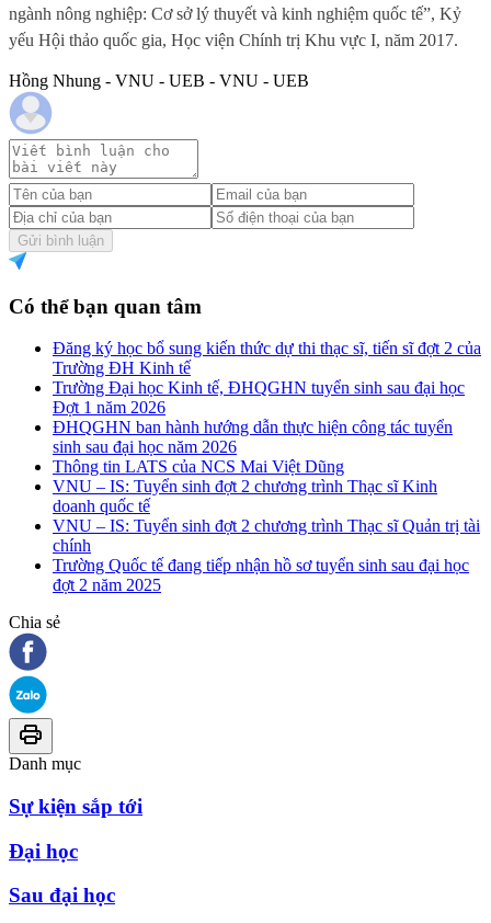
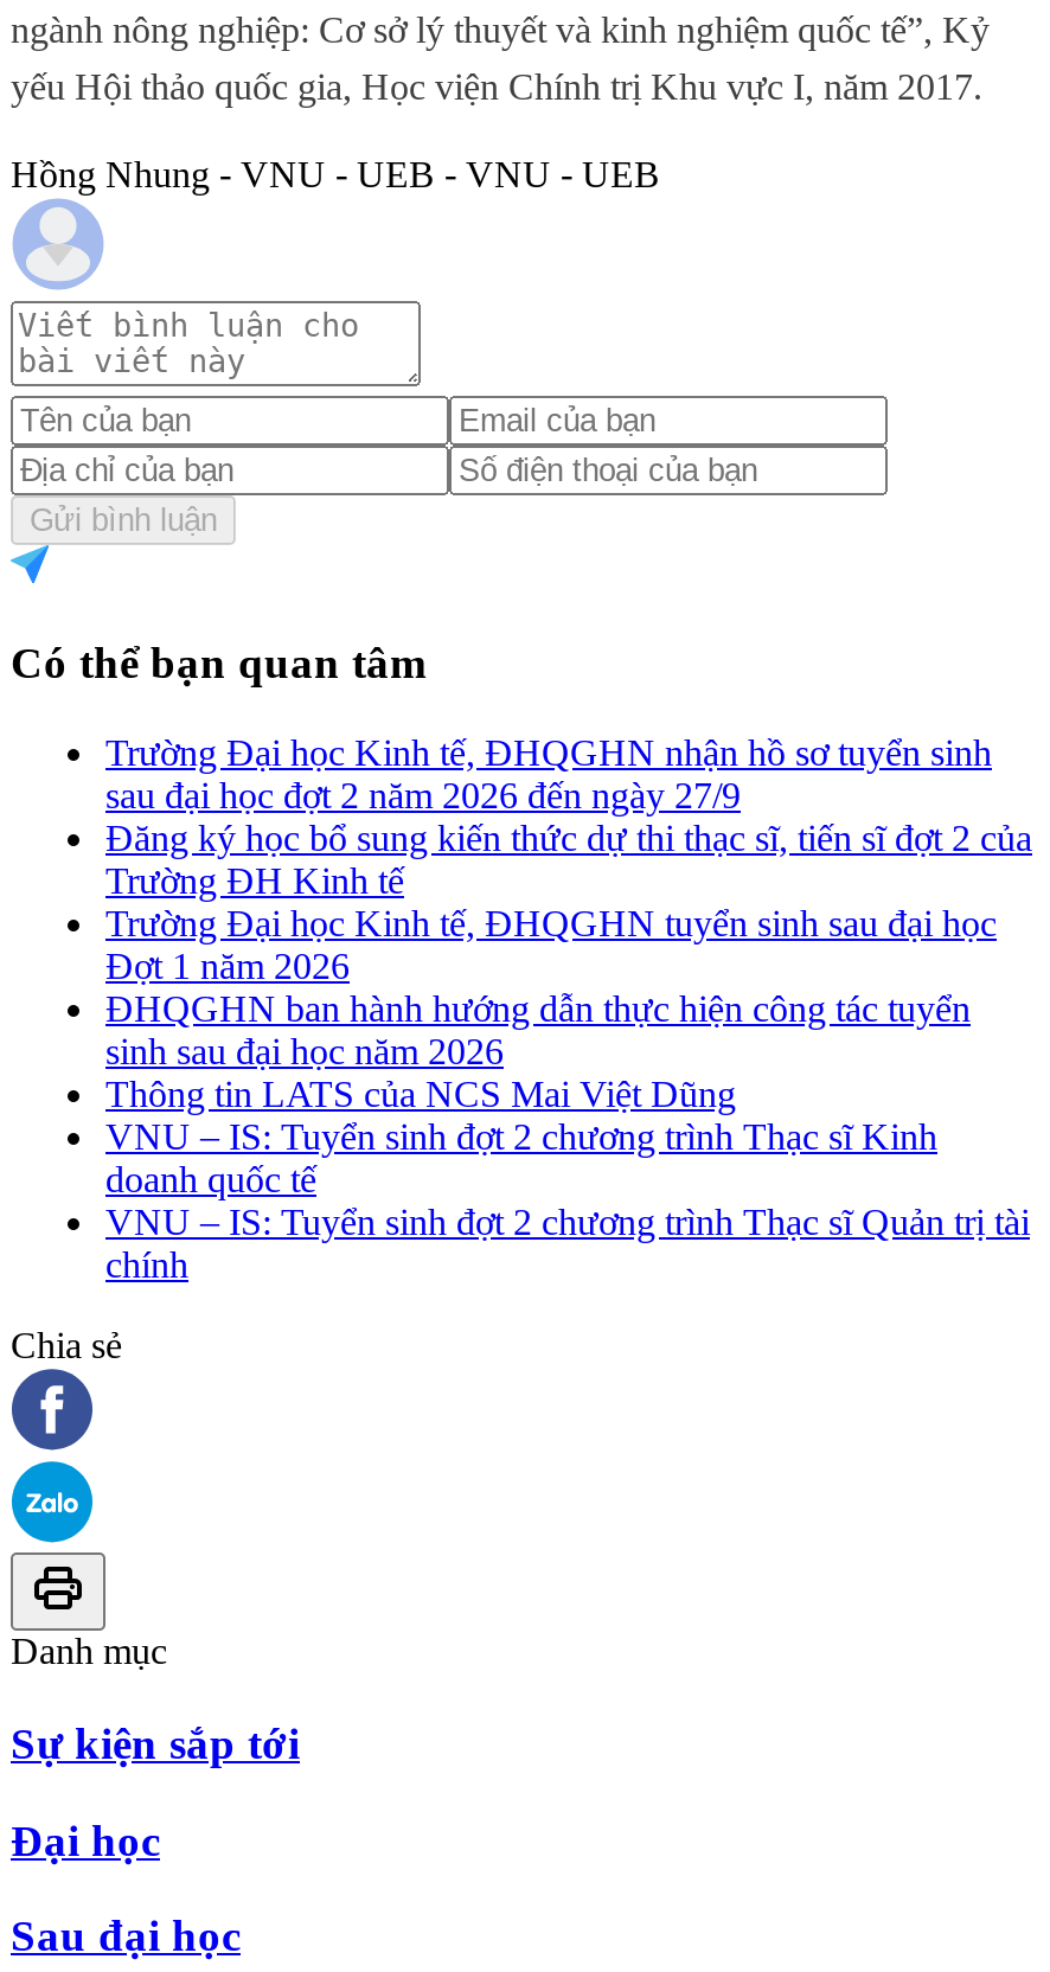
+ Trường Đại học Kinh tế, ĐHQGHN nhận hồ sơ tuyển sinh
+ sau đại học đợt 2 năm 2026 đến ngày 27/9

moved down: Đăng ký học bổ sung kiến thức dự thi thạc sĩ, tiến sĩ đợt 2 của | Trường ĐH Kinh tế | Trường Đại học Kinh tế, ĐHQGHN tuyển sinh sau đại học | ... | VNU – IS: Tuyển sinh đợt 2 chương trình Thạc sĩ Quản trị tài | chính

- Trường Quốc tế đang tiếp nhận hồ sơ tuyển sinh sau đại học
- đợt 2 năm 2025
